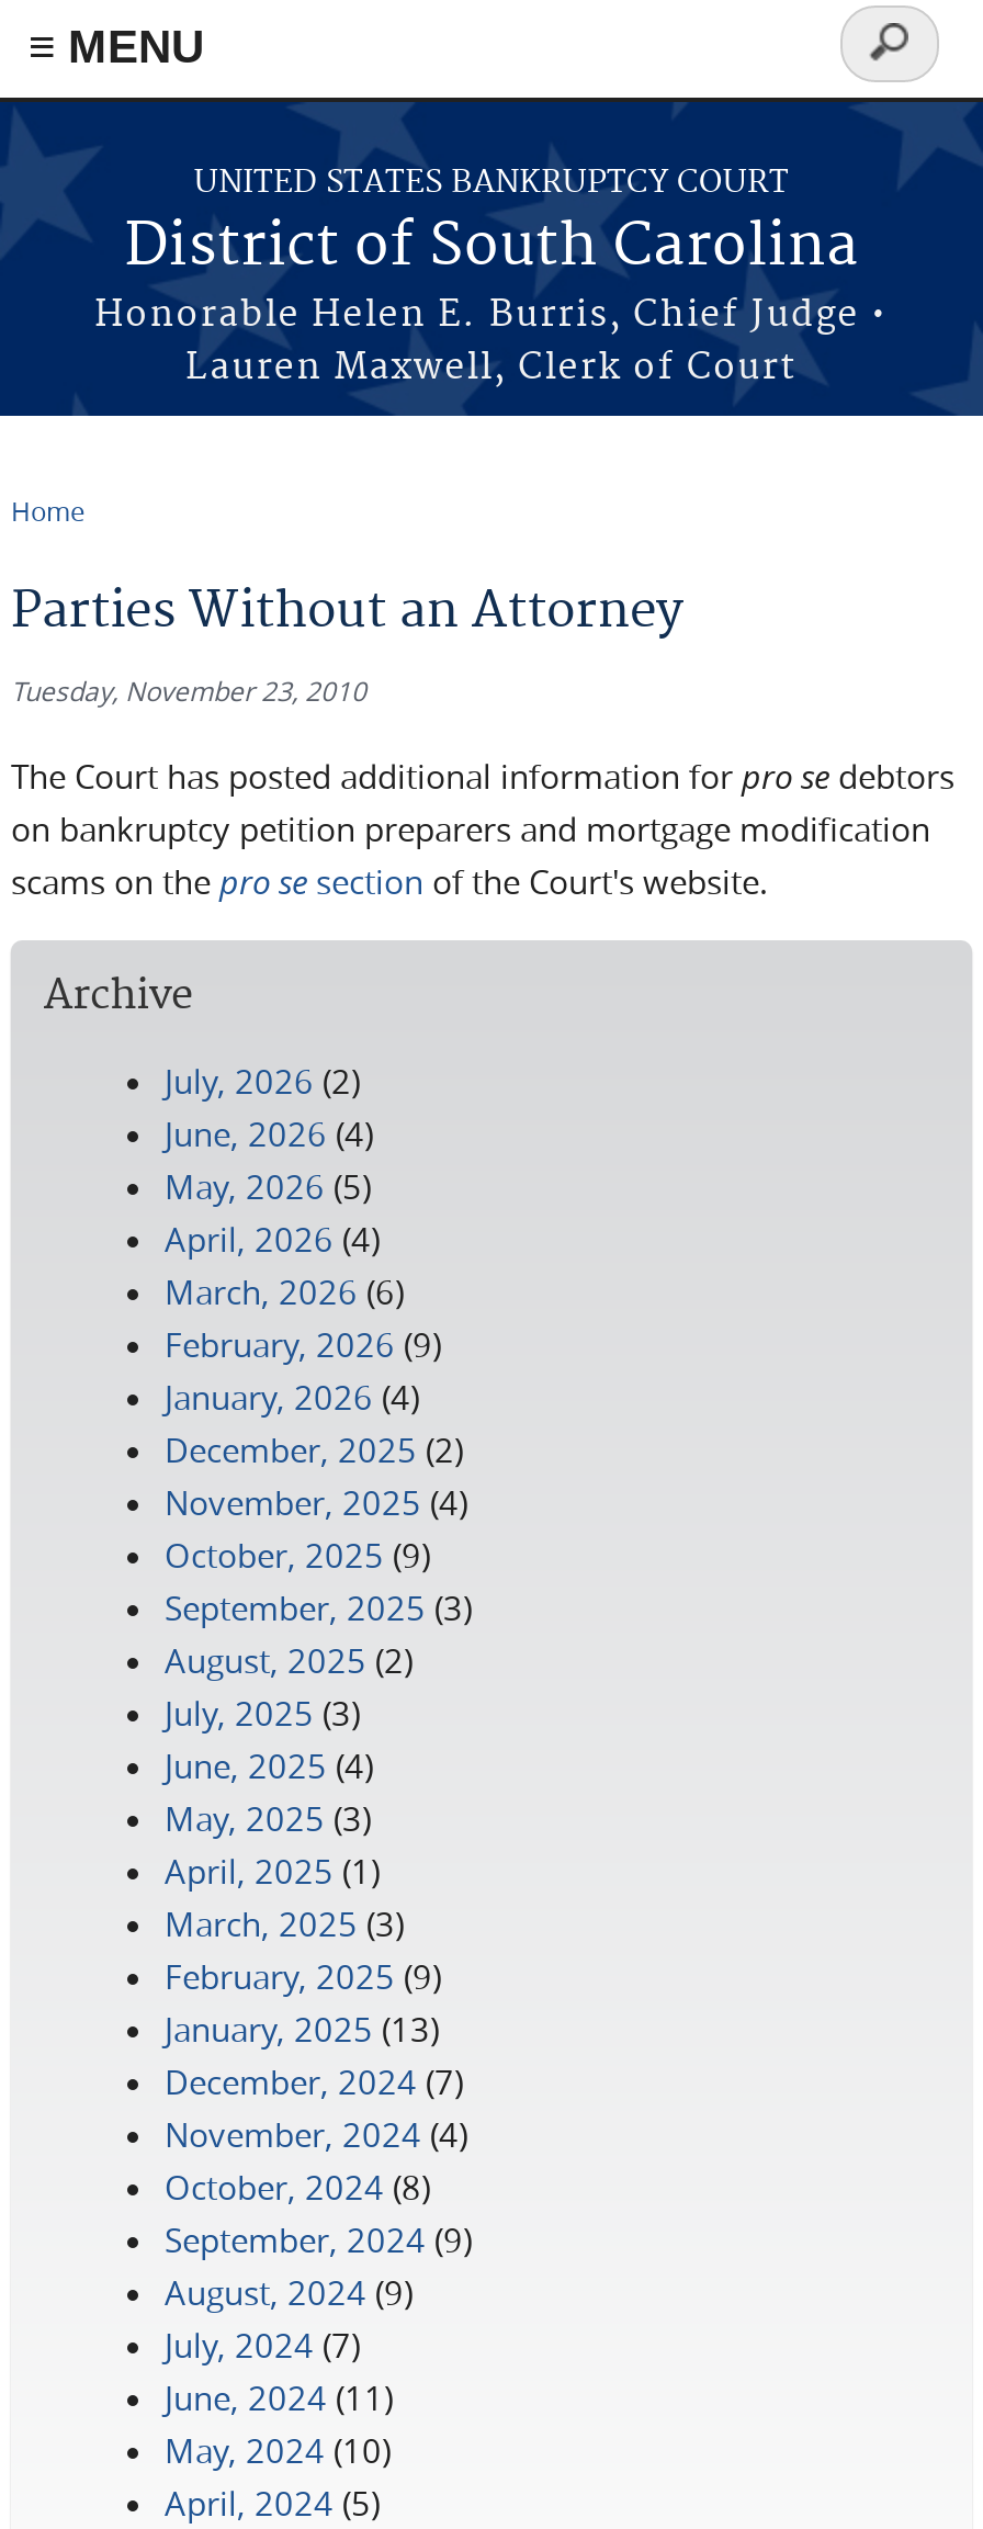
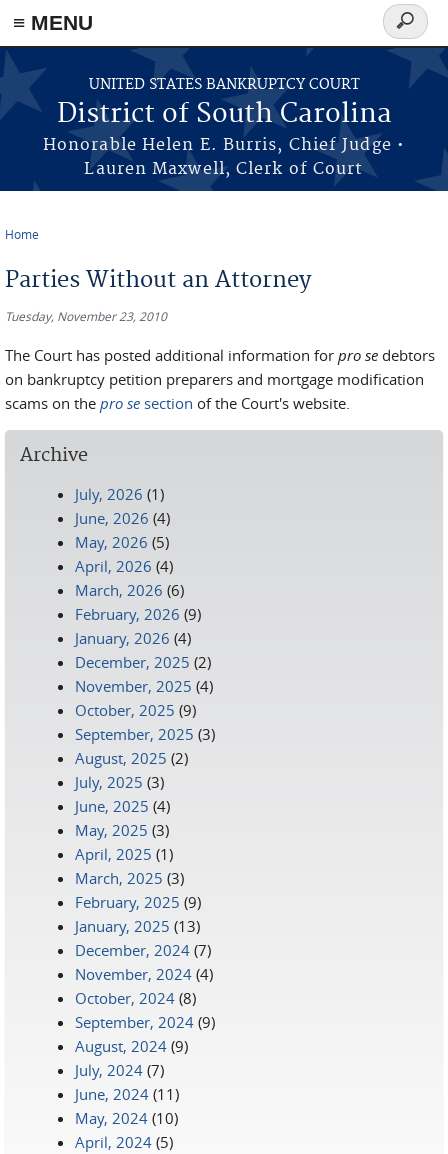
- July, 2026 (2)
+ July, 2026 (1)
